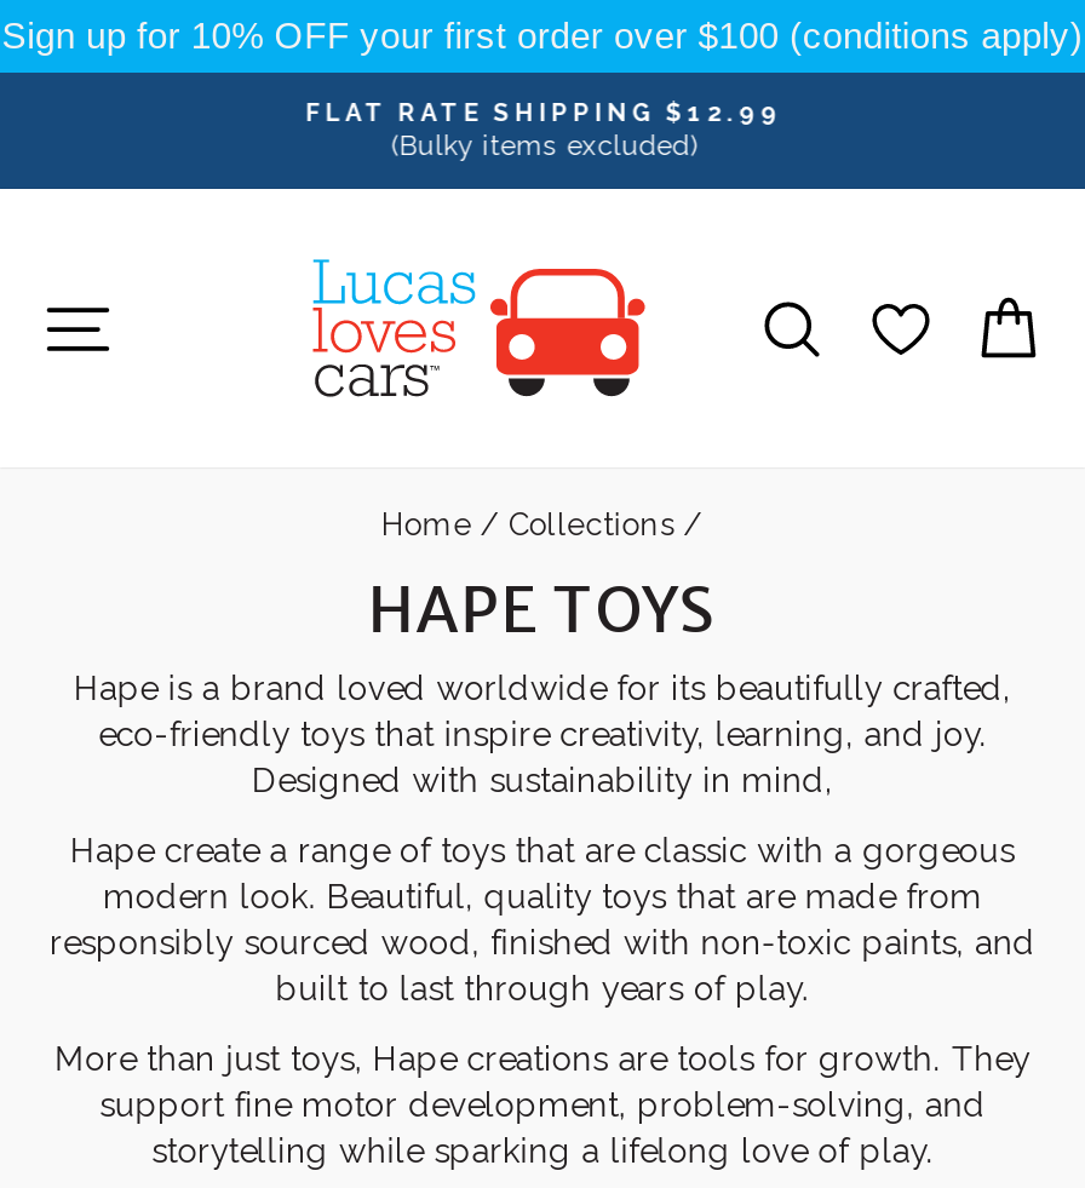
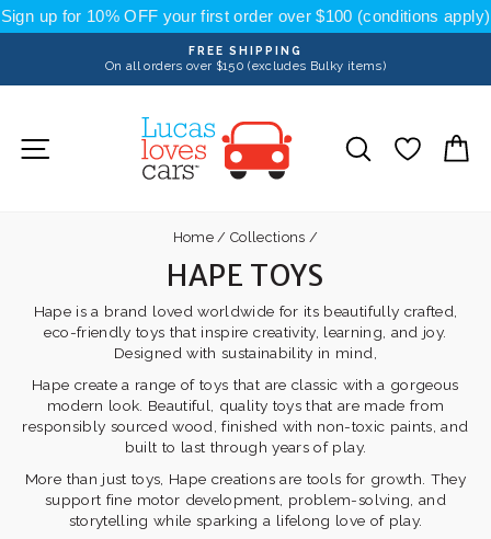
- FLAT RATE SHIPPING $12.99
- (Bulky items excluded)
+ FREE SHIPPING
+ On all orders over $150 (excludes Bulky items)
